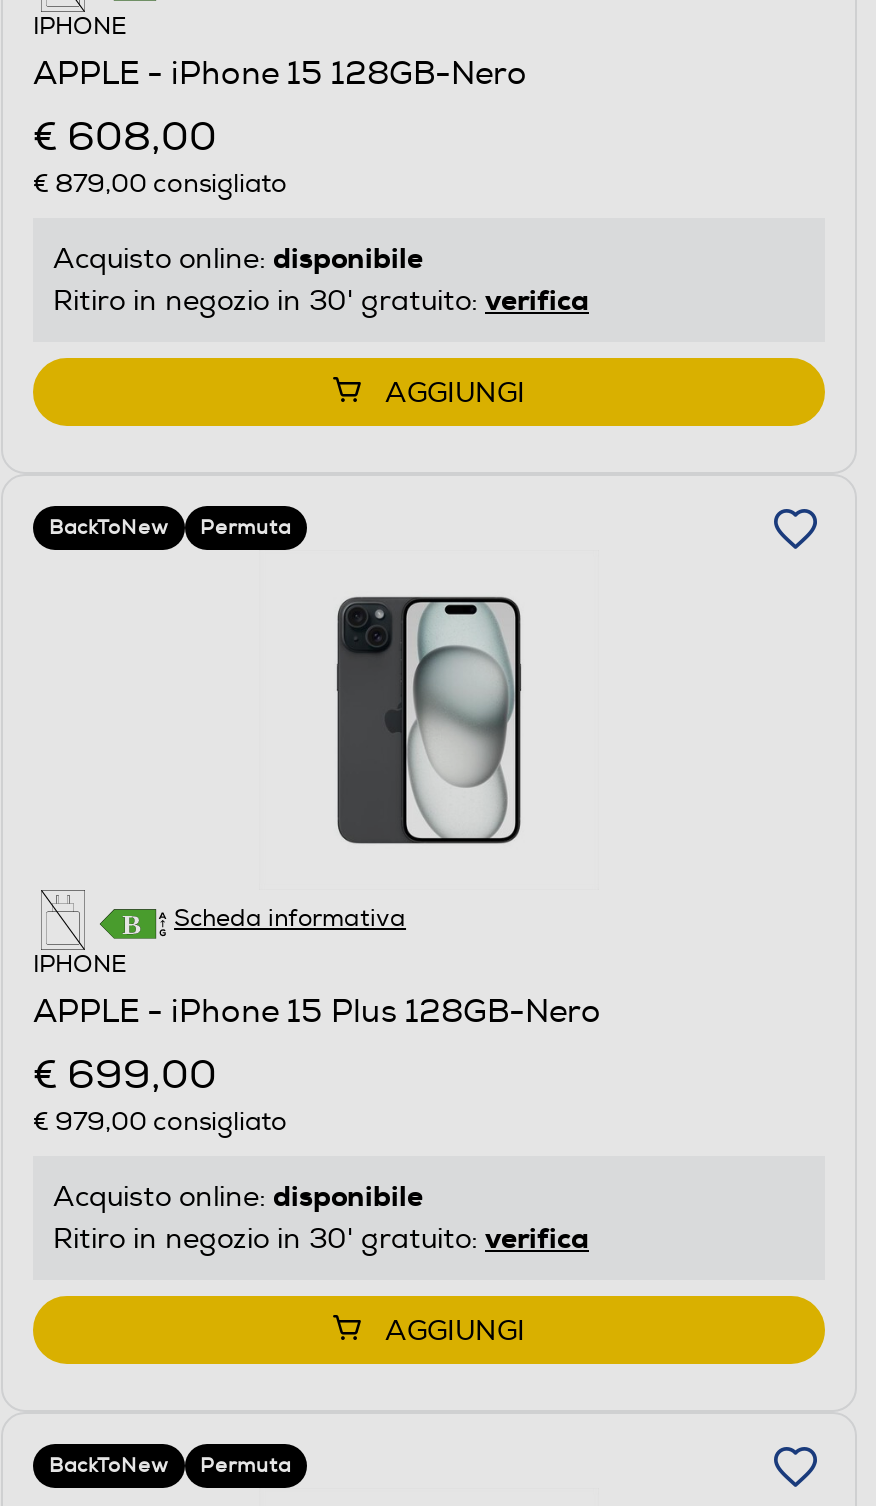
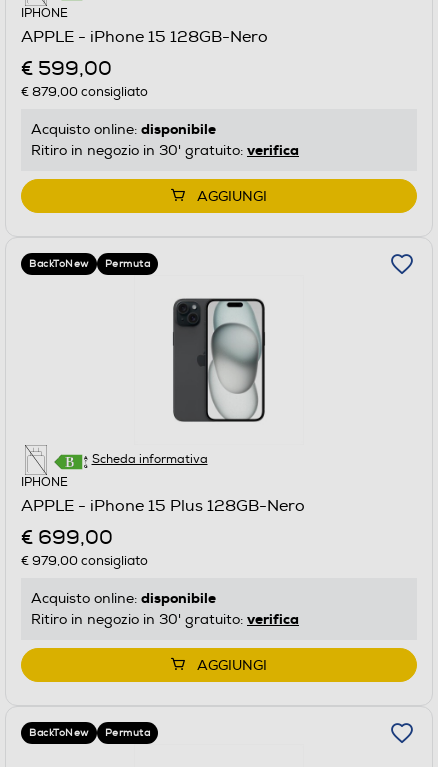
- € 608,00
+ € 599,00
